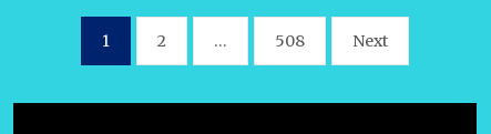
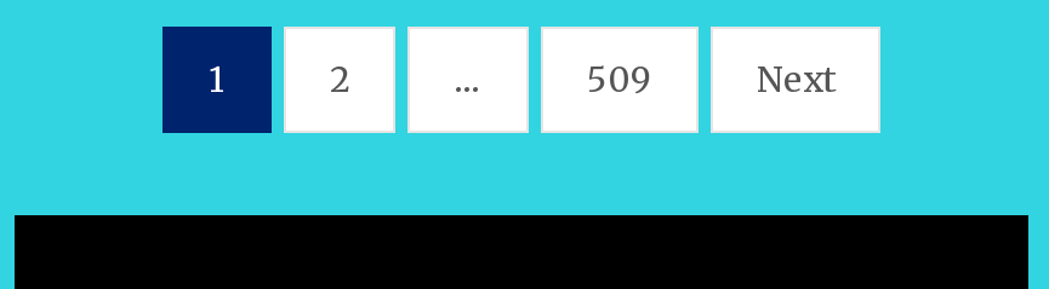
- 508
+ 509
